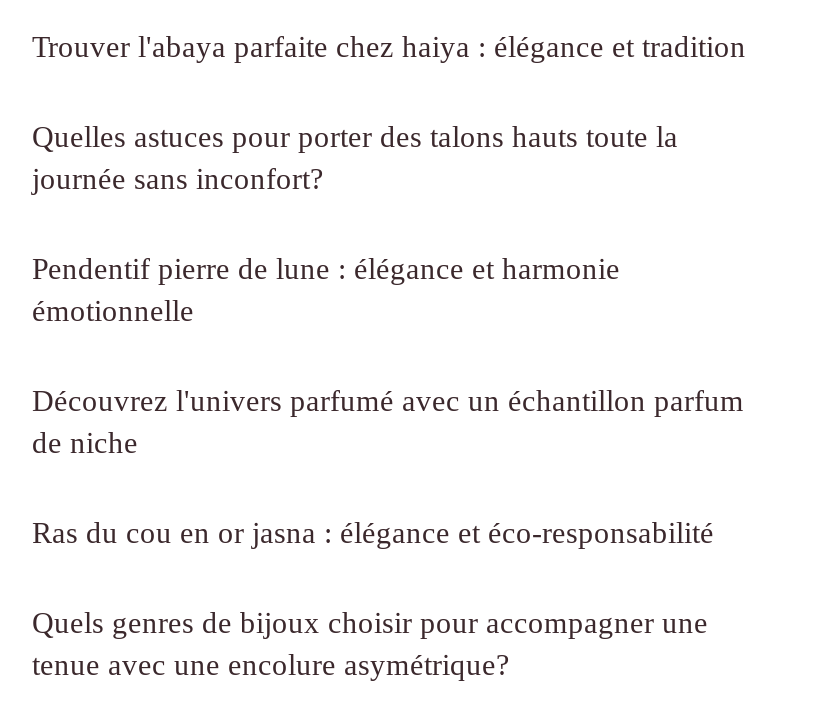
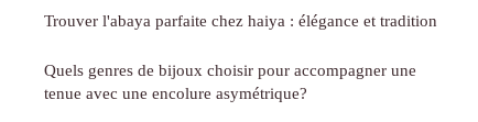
- Quelles astuces pour porter des talons hauts toute la
- journée sans inconfort?
- Pendentif pierre de lune : élégance et harmonie
- émotionnelle
- Découvrez l'univers parfumé avec un échantillon parfum
- de niche
- Ras du cou en or jasna : élégance et éco-responsabilité
